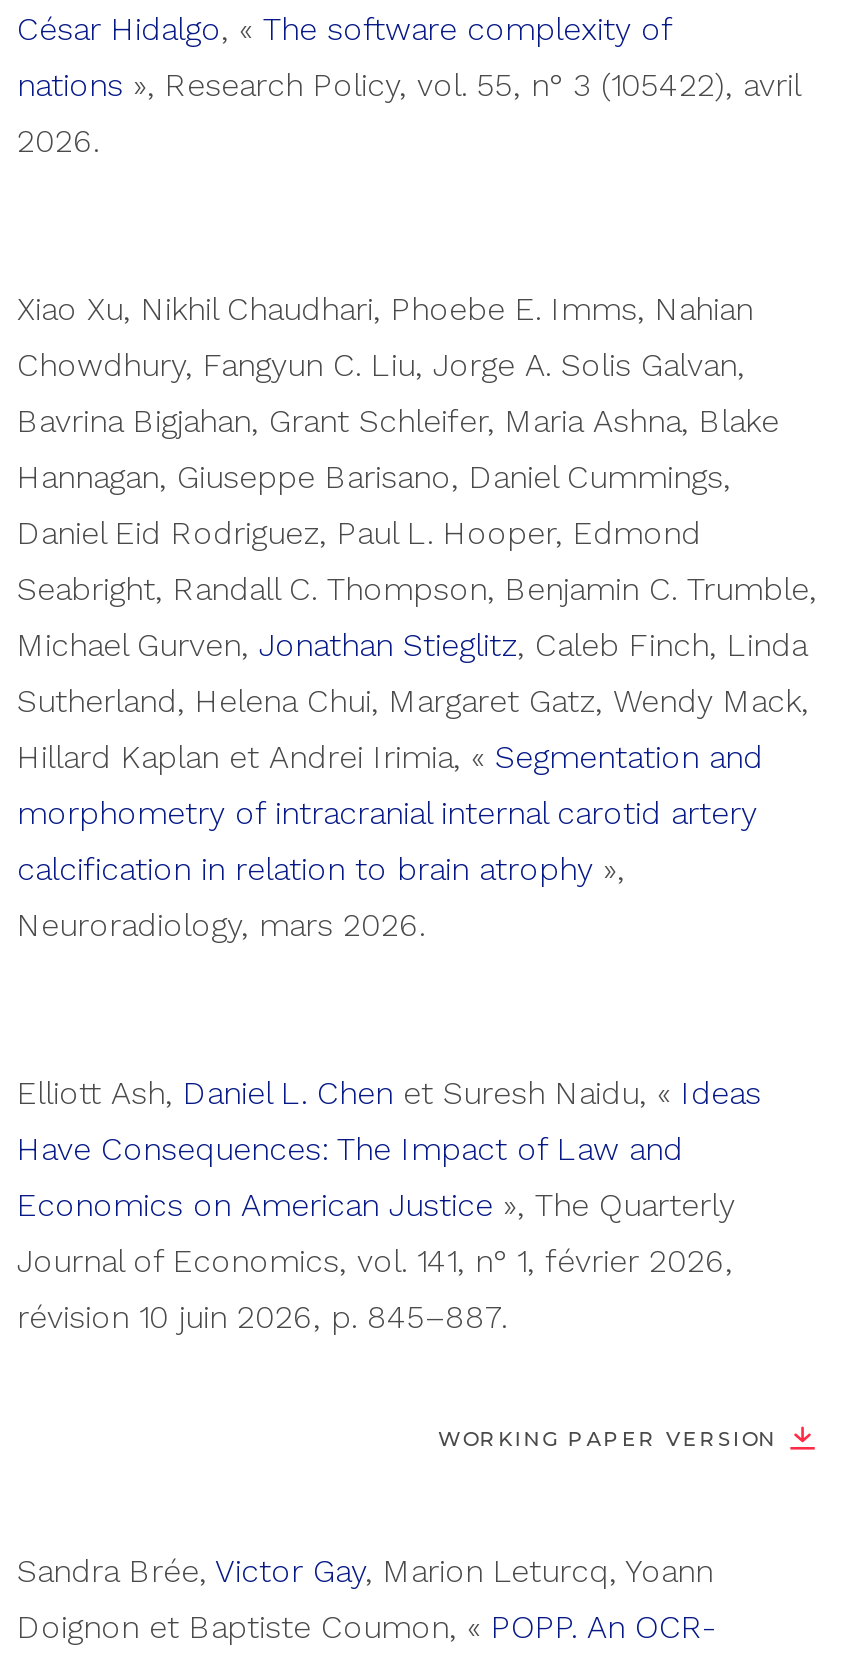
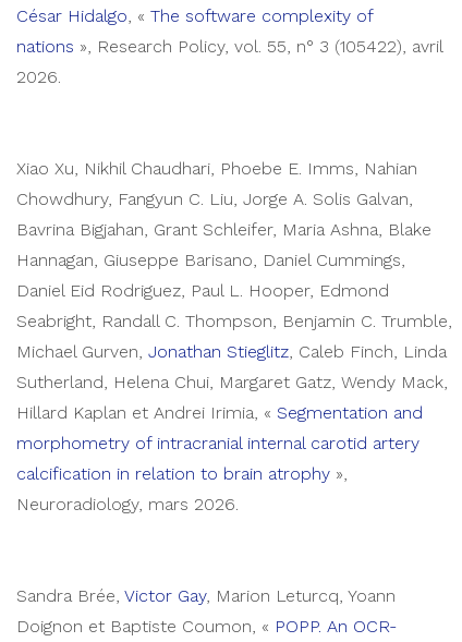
- Elliott Ash, Daniel L. Chen et Suresh Naidu, «Ideas
- Have Consequences: The Impact of Law and
- Economics on American Justice», The Quarterly
- Journal of Economics, vol. 141, n° 1, février 2026,
- révision 10 juin 2026, p. 845–887.
- WORKING PAPER VERSION
